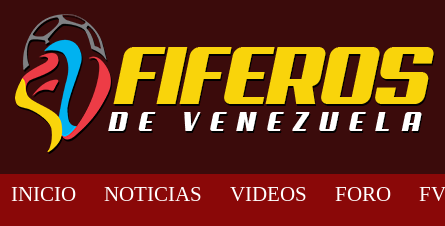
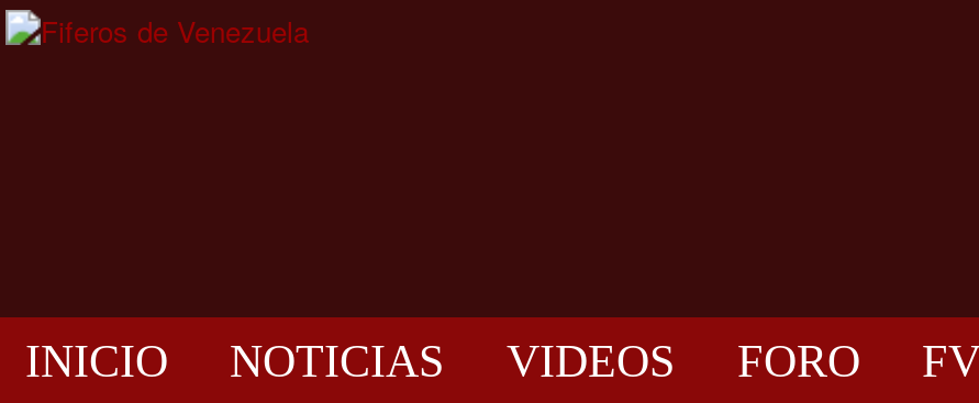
- [image]
